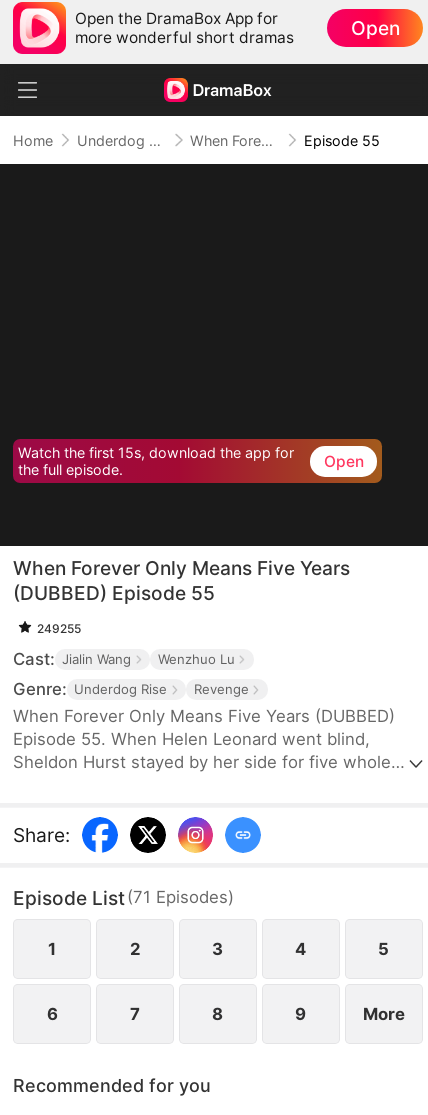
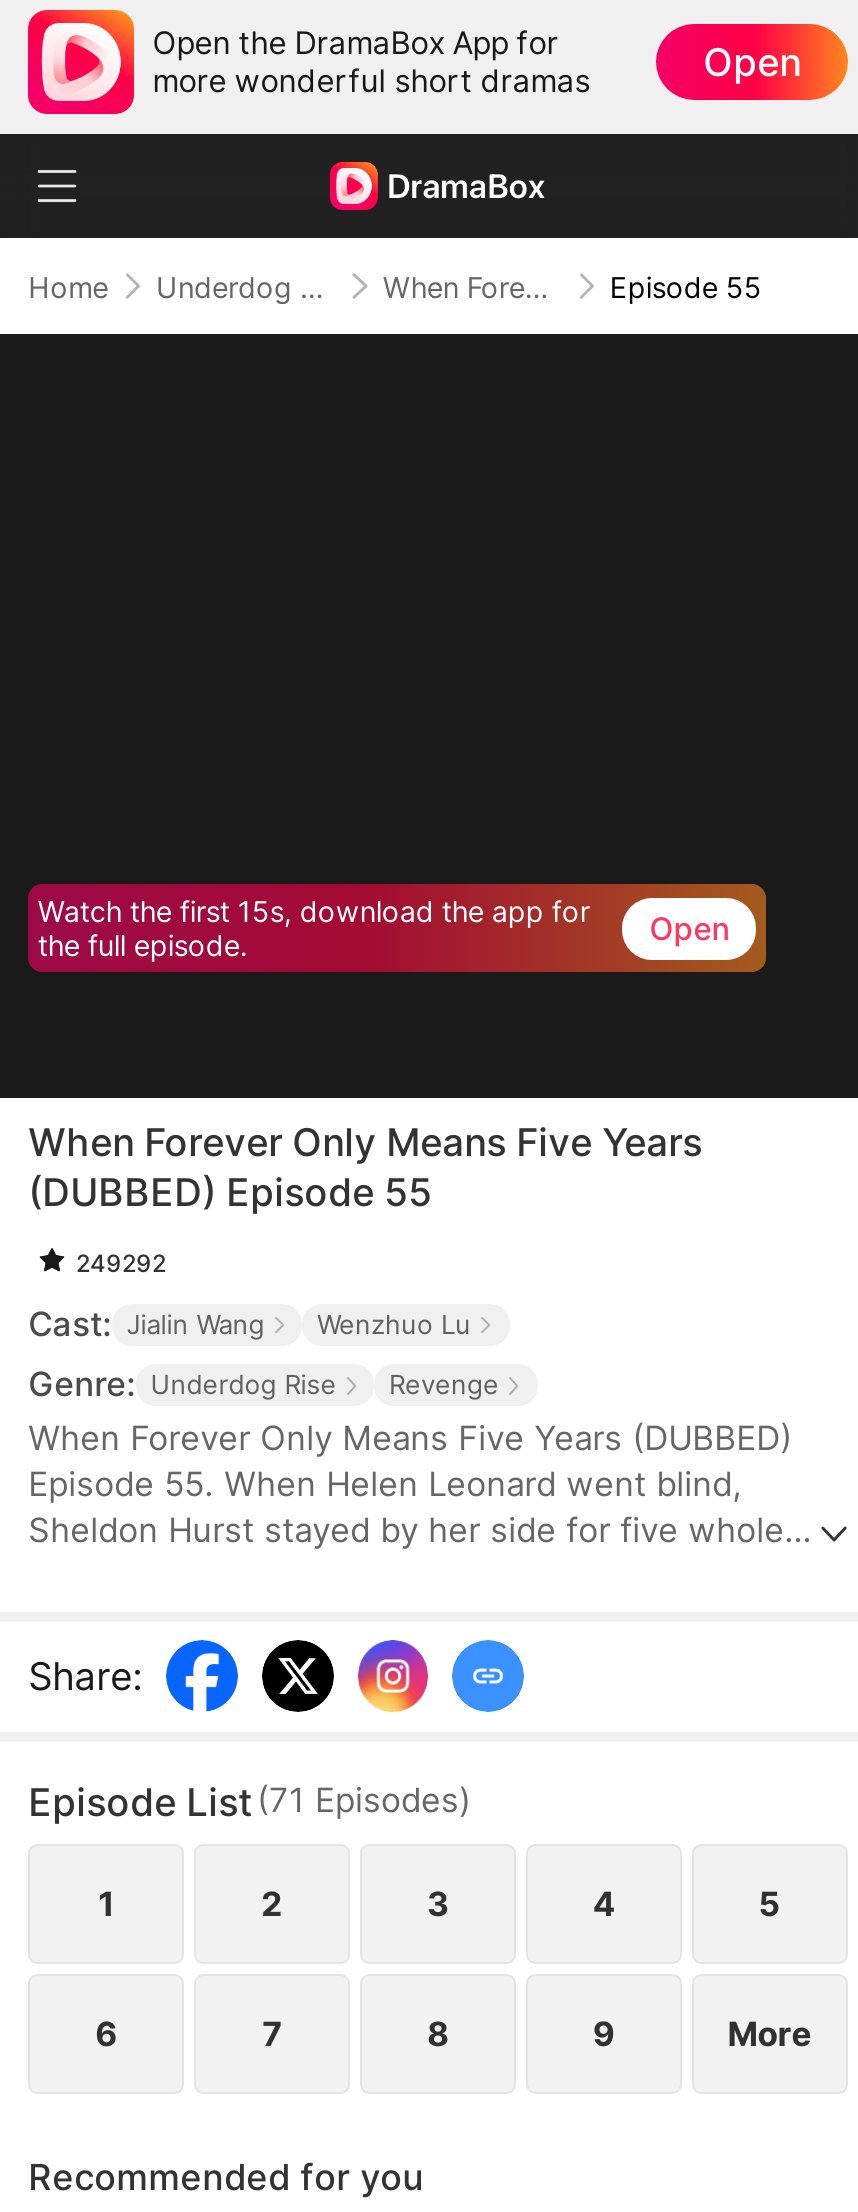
- 249255
+ 249292
